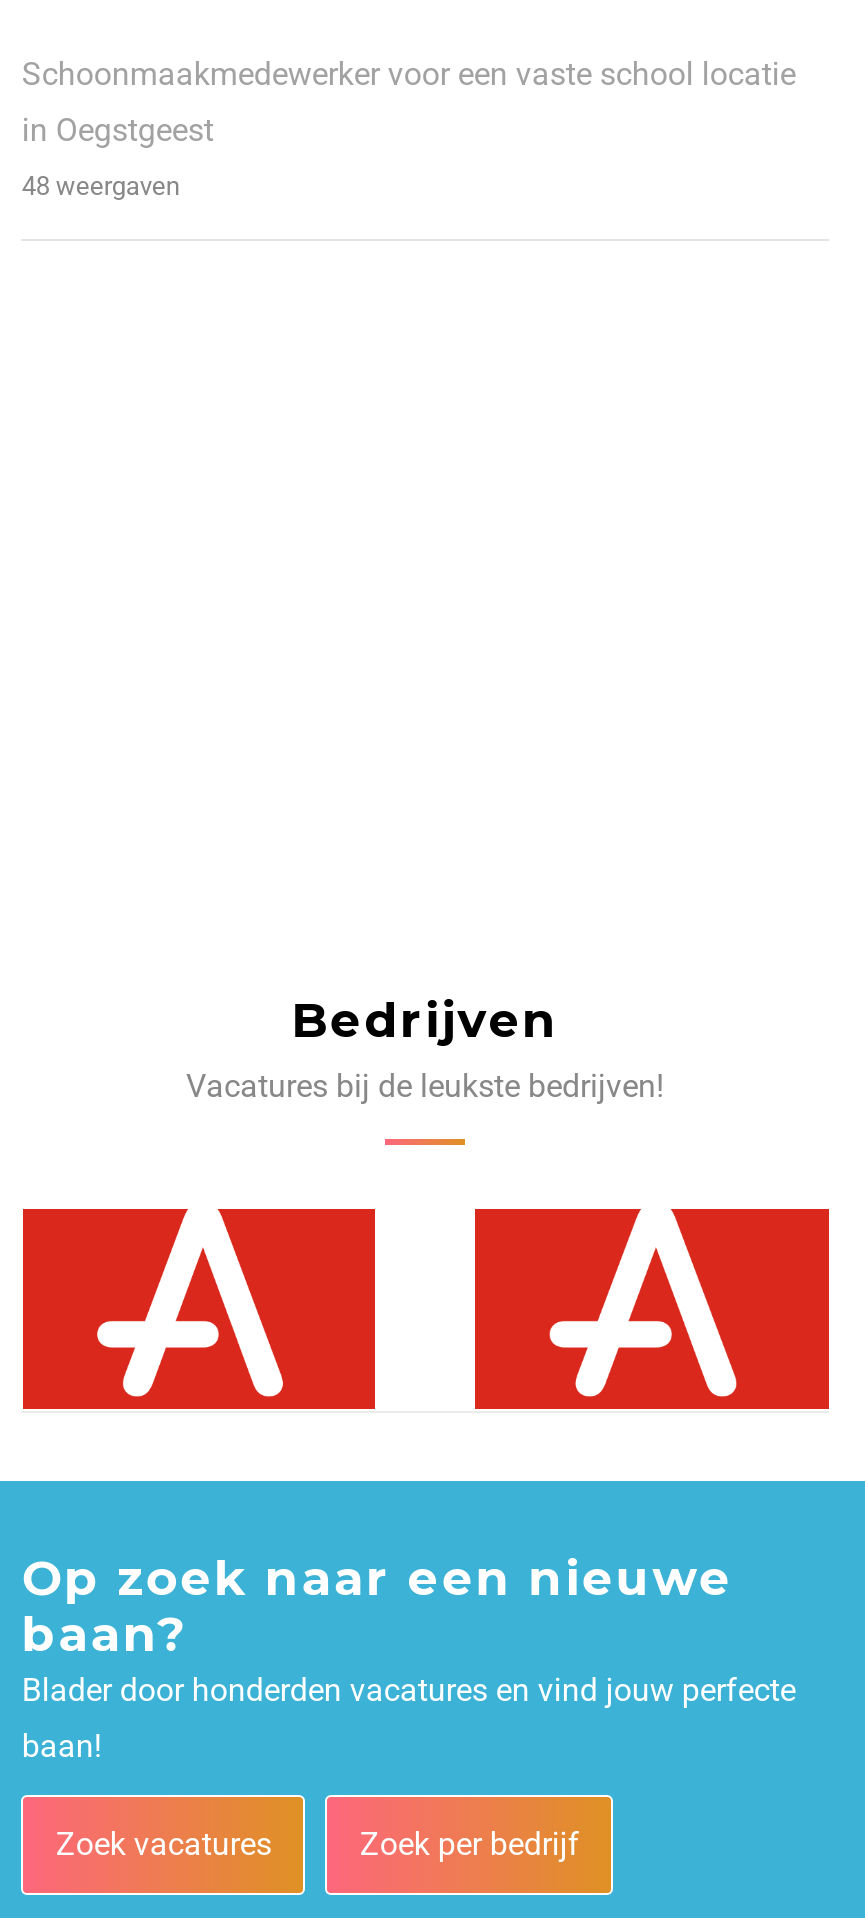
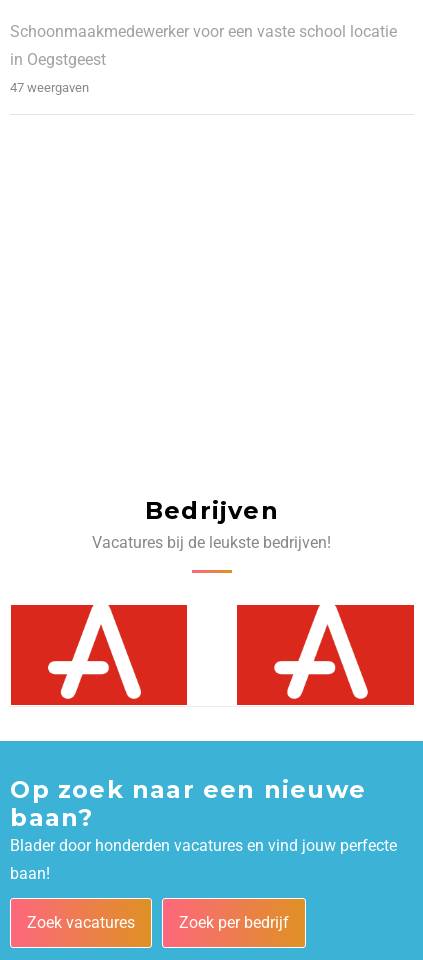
- 48 weergaven
+ 47 weergaven
